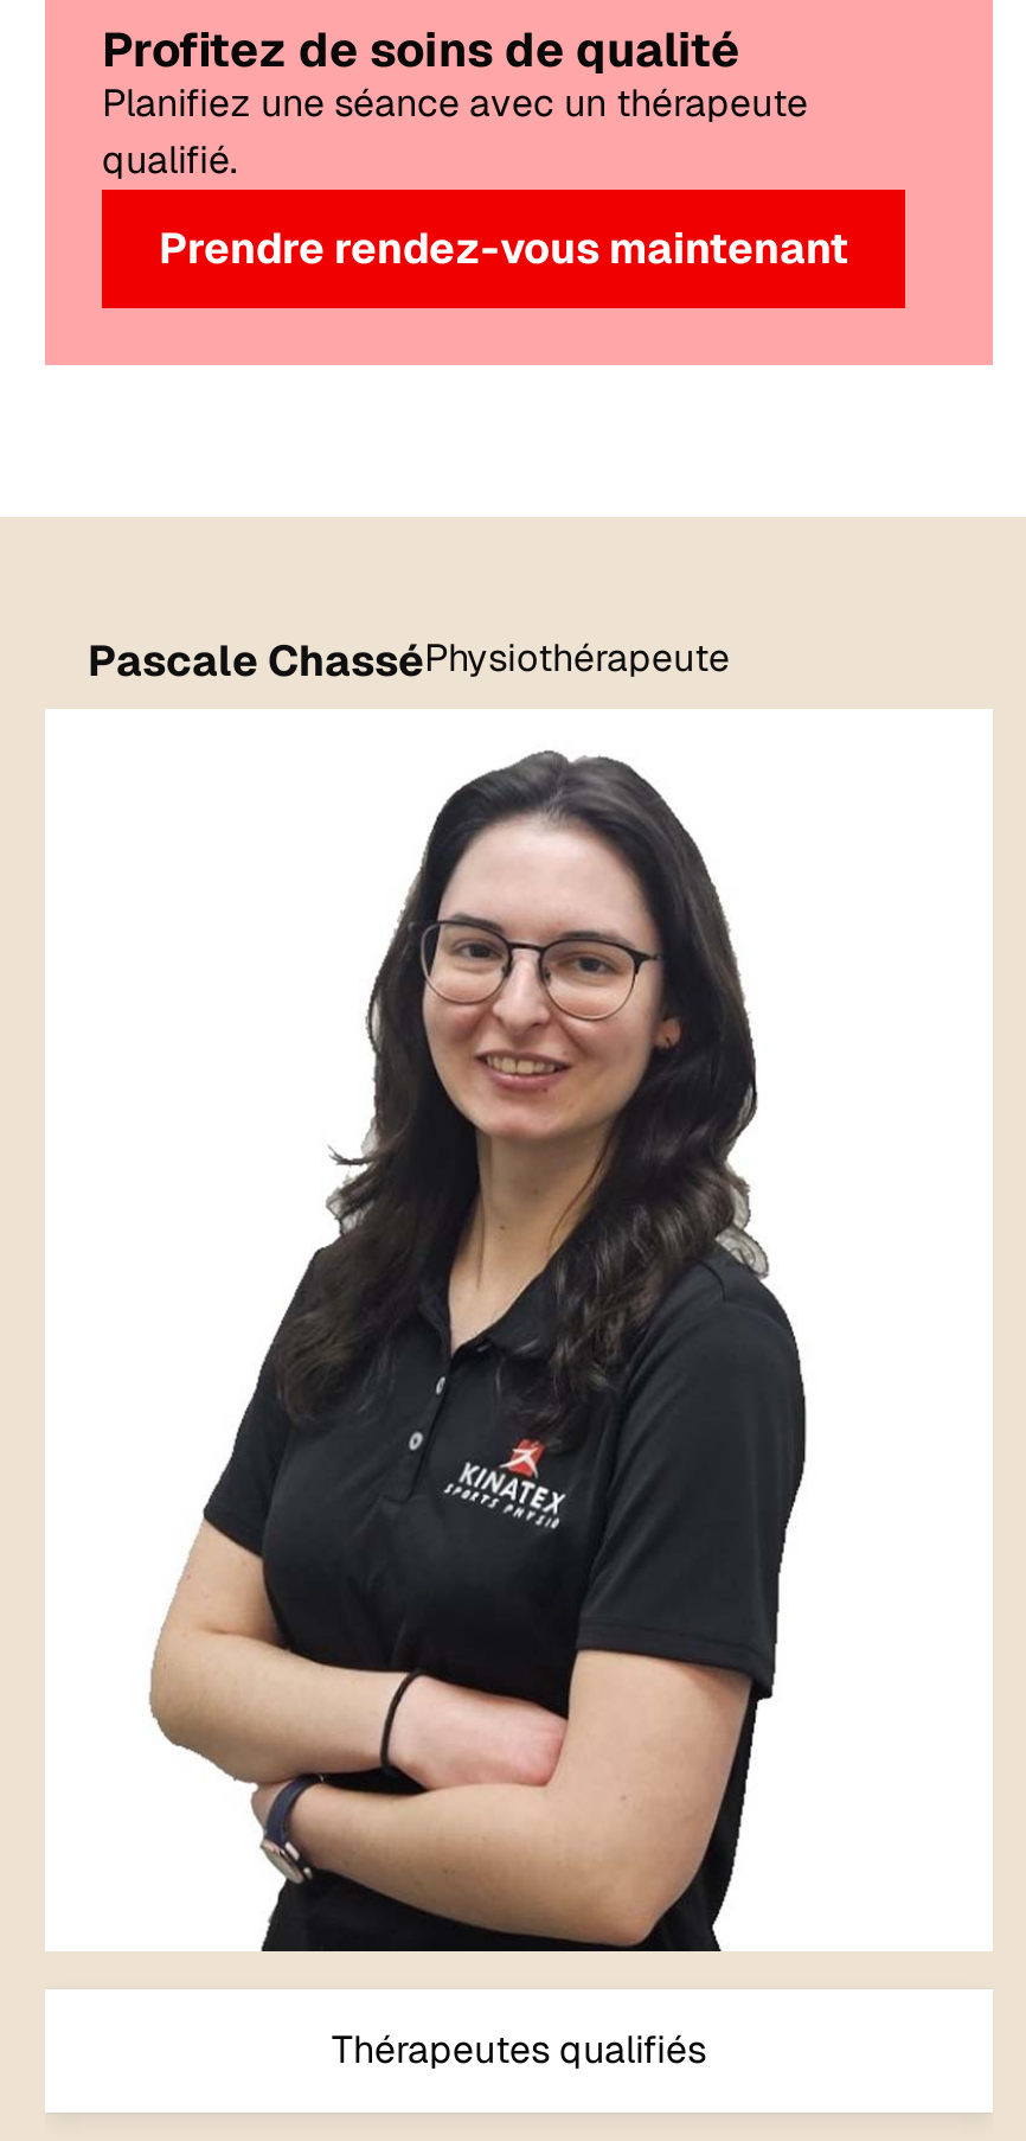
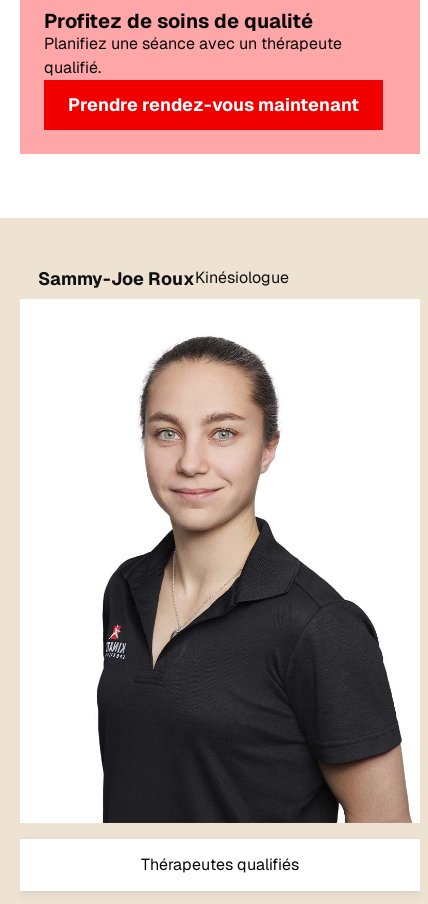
- Pascale ChasséPhysiothérapeute
+ Sammy-Joe RouxKinésiologue

- [image]
+ [image]
